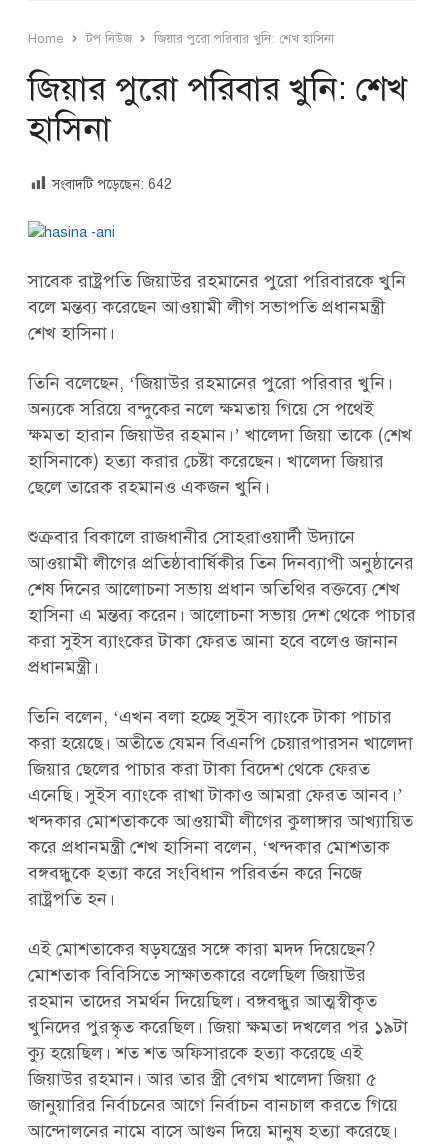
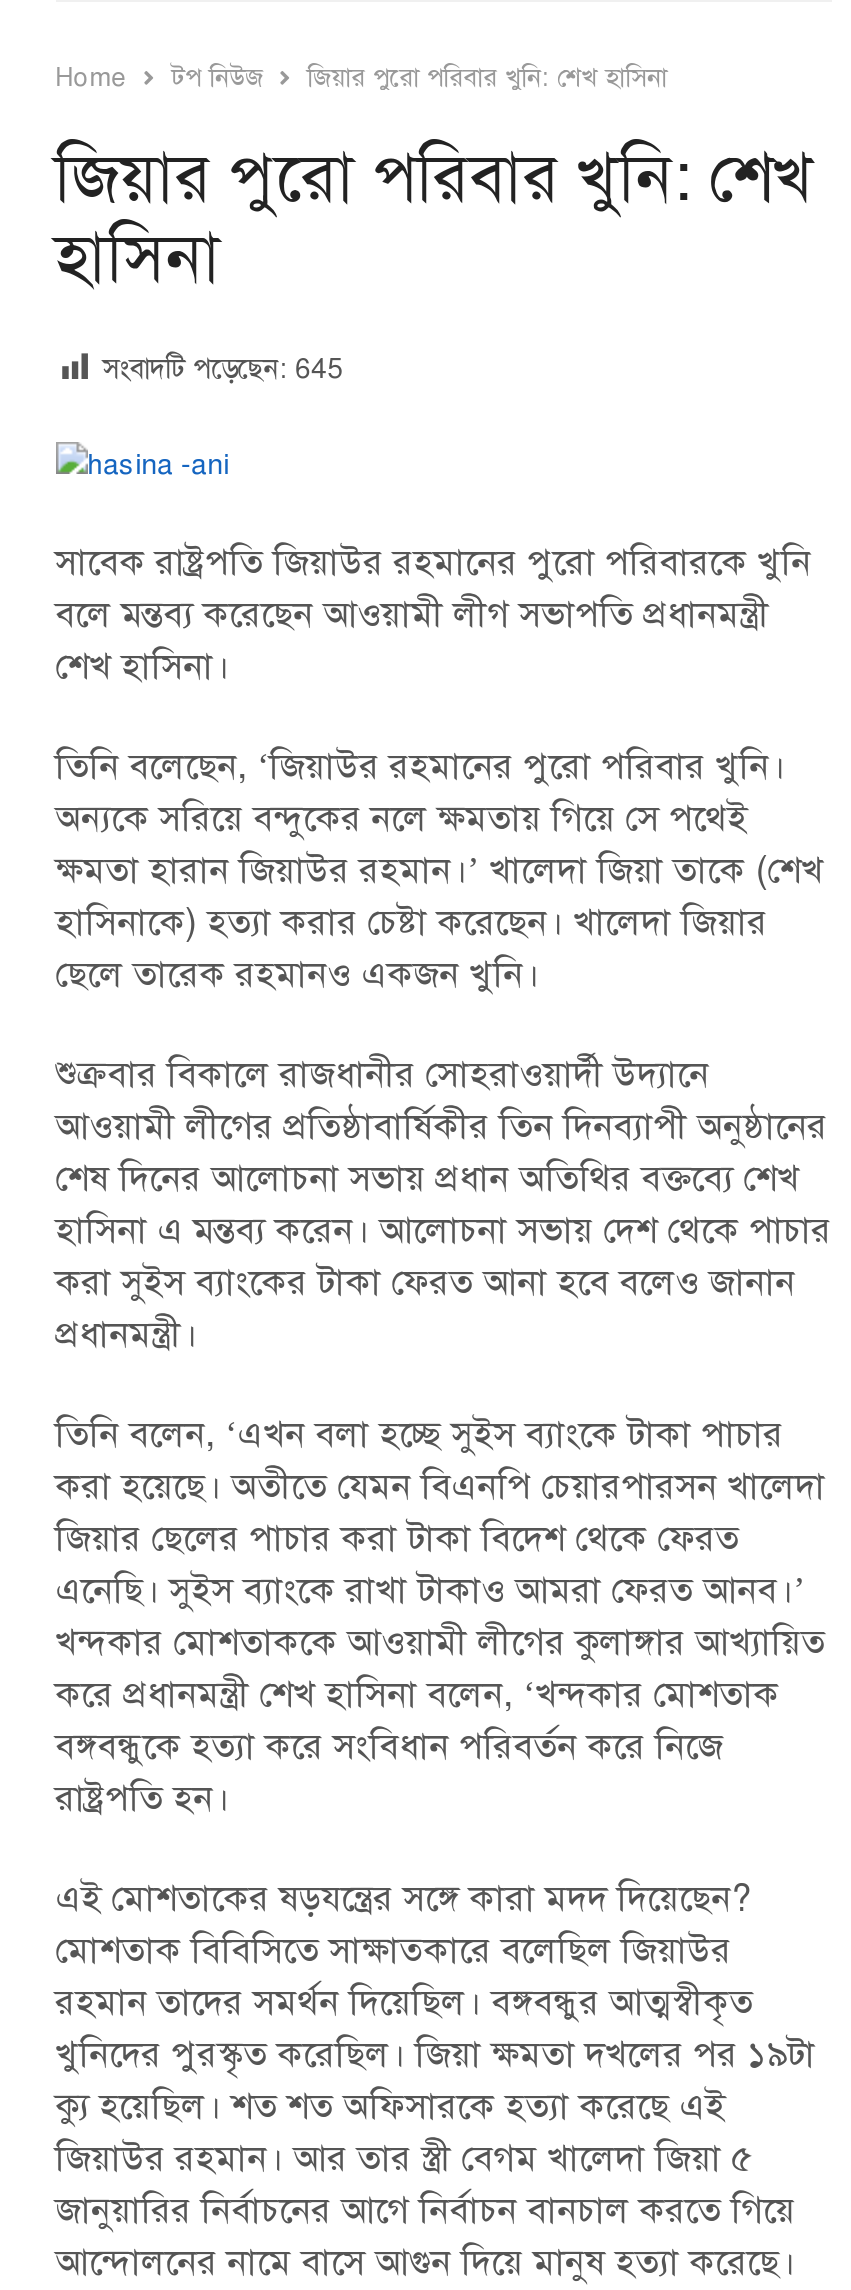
- সংবাদটি পড়েছেন: 642
+ সংবাদটি পড়েছেন: 645
